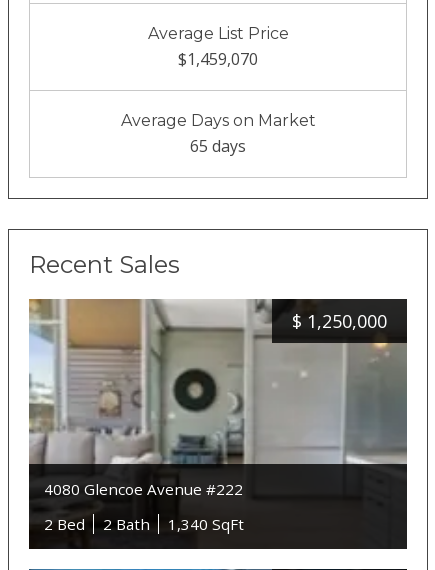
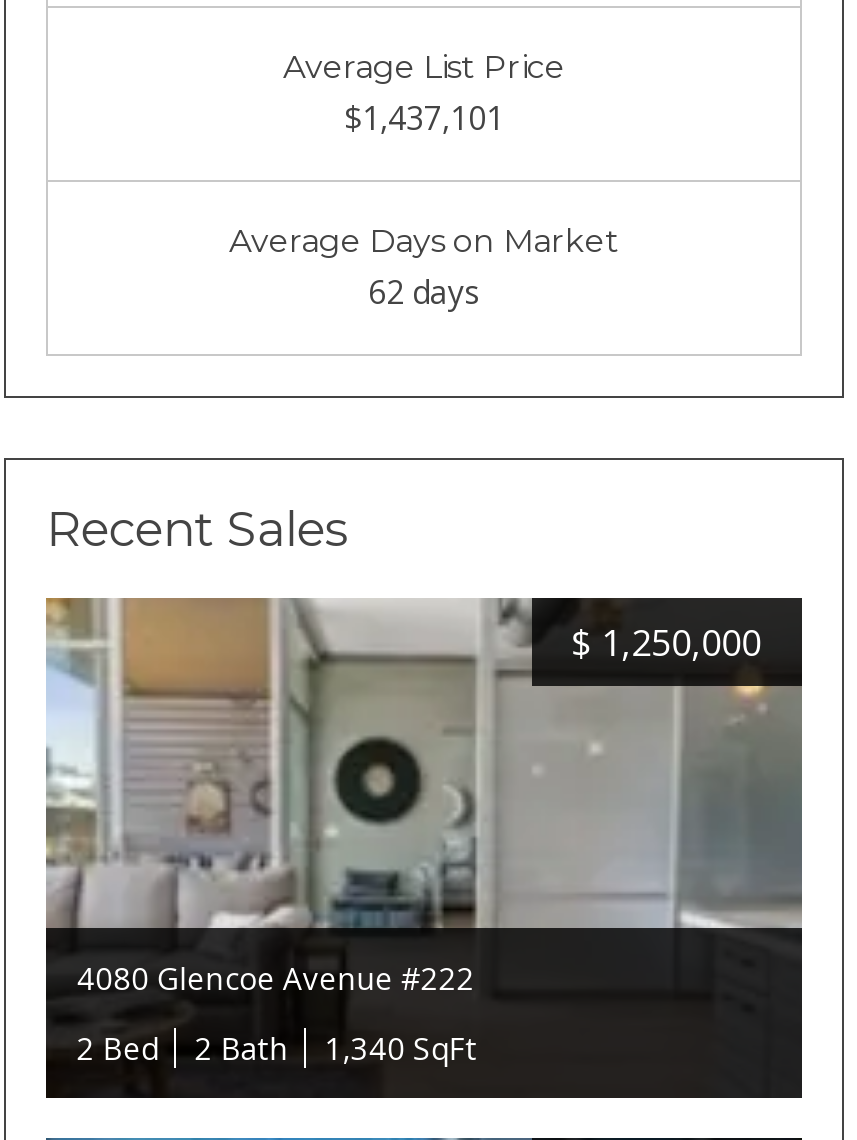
- $1,459,070
+ $1,437,101

- 65 days
+ 62 days
